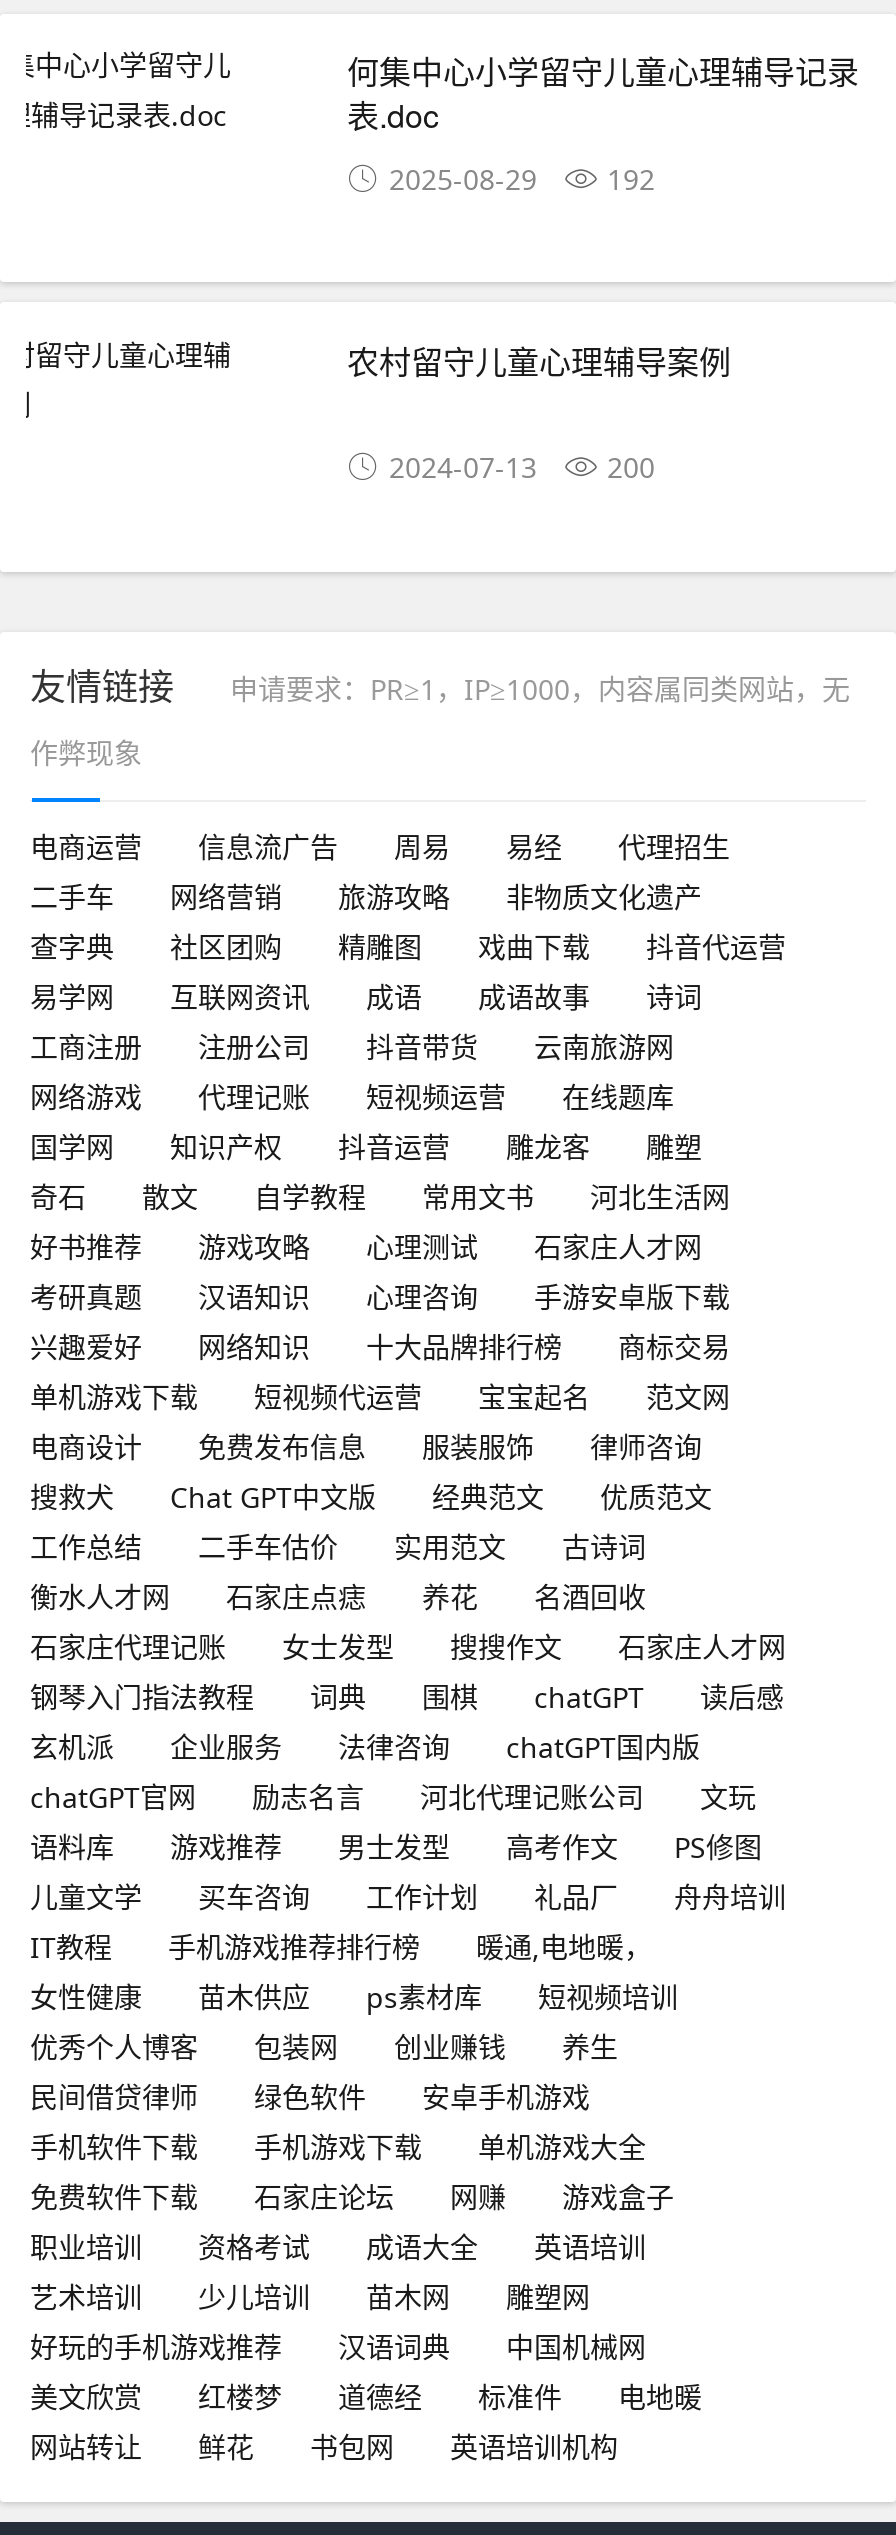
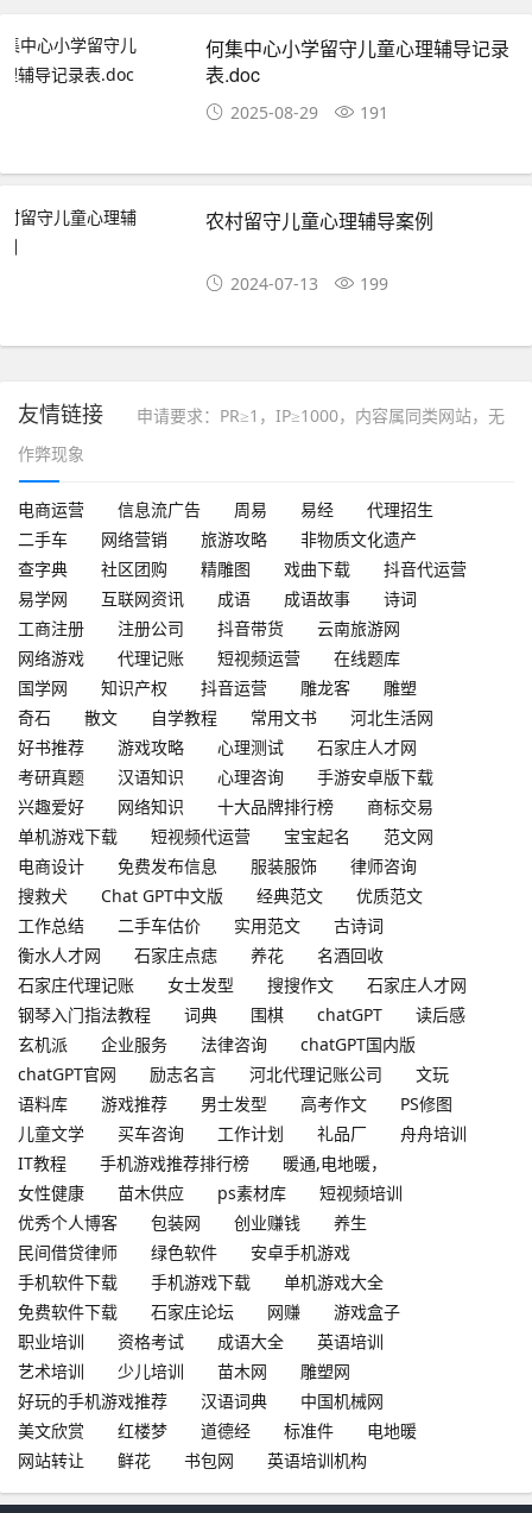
- 2025-08-29 192
+ 2025-08-29 191

- 2024-07-13 200
+ 2024-07-13 199
